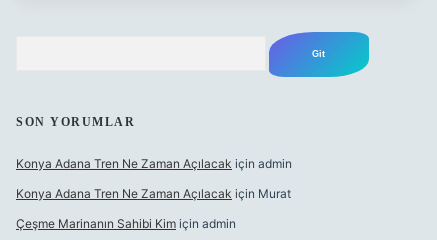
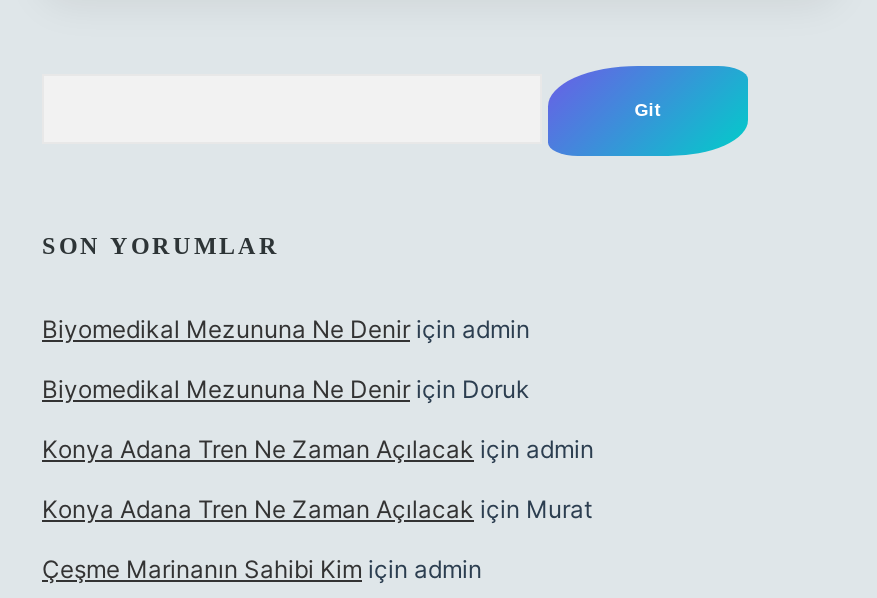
+ Biyomedikal Mezununa Ne Denir için admin
+ Biyomedikal Mezununa Ne Denir için Doruk
